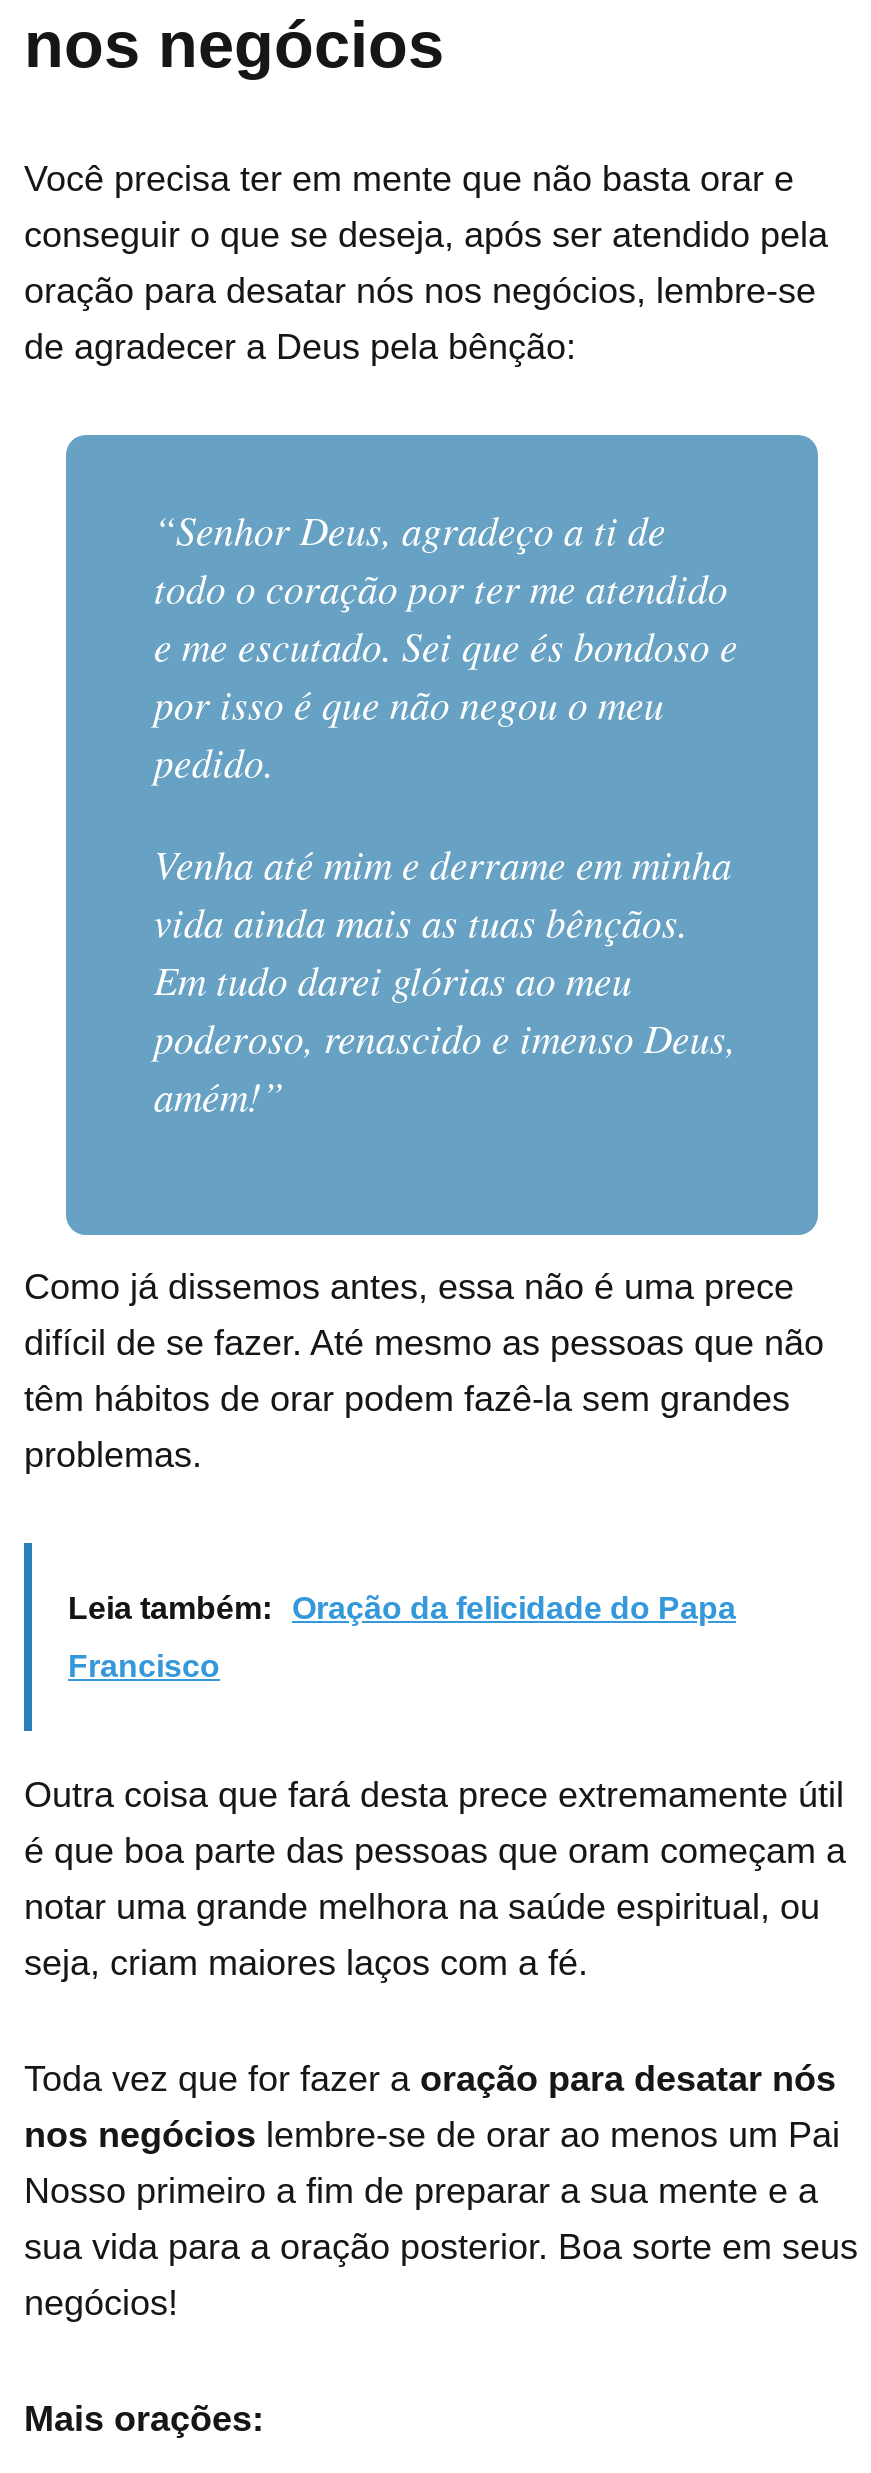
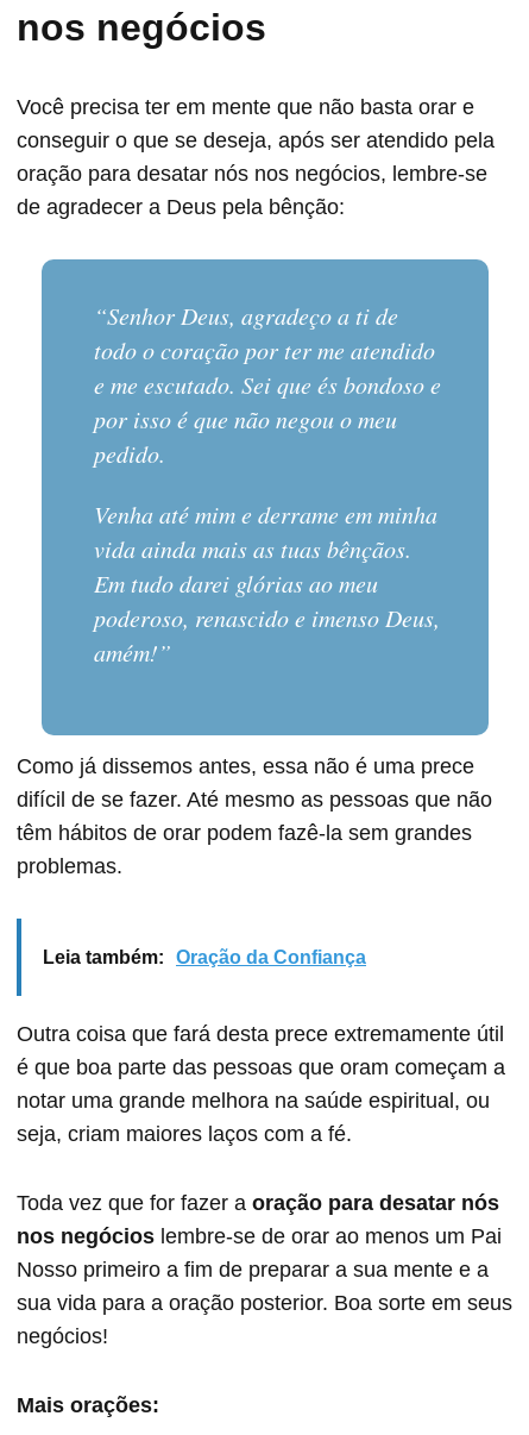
- Leia também: Oração da felicidade do Papa
- Francisco
+ Leia também: Oração da Confiança
